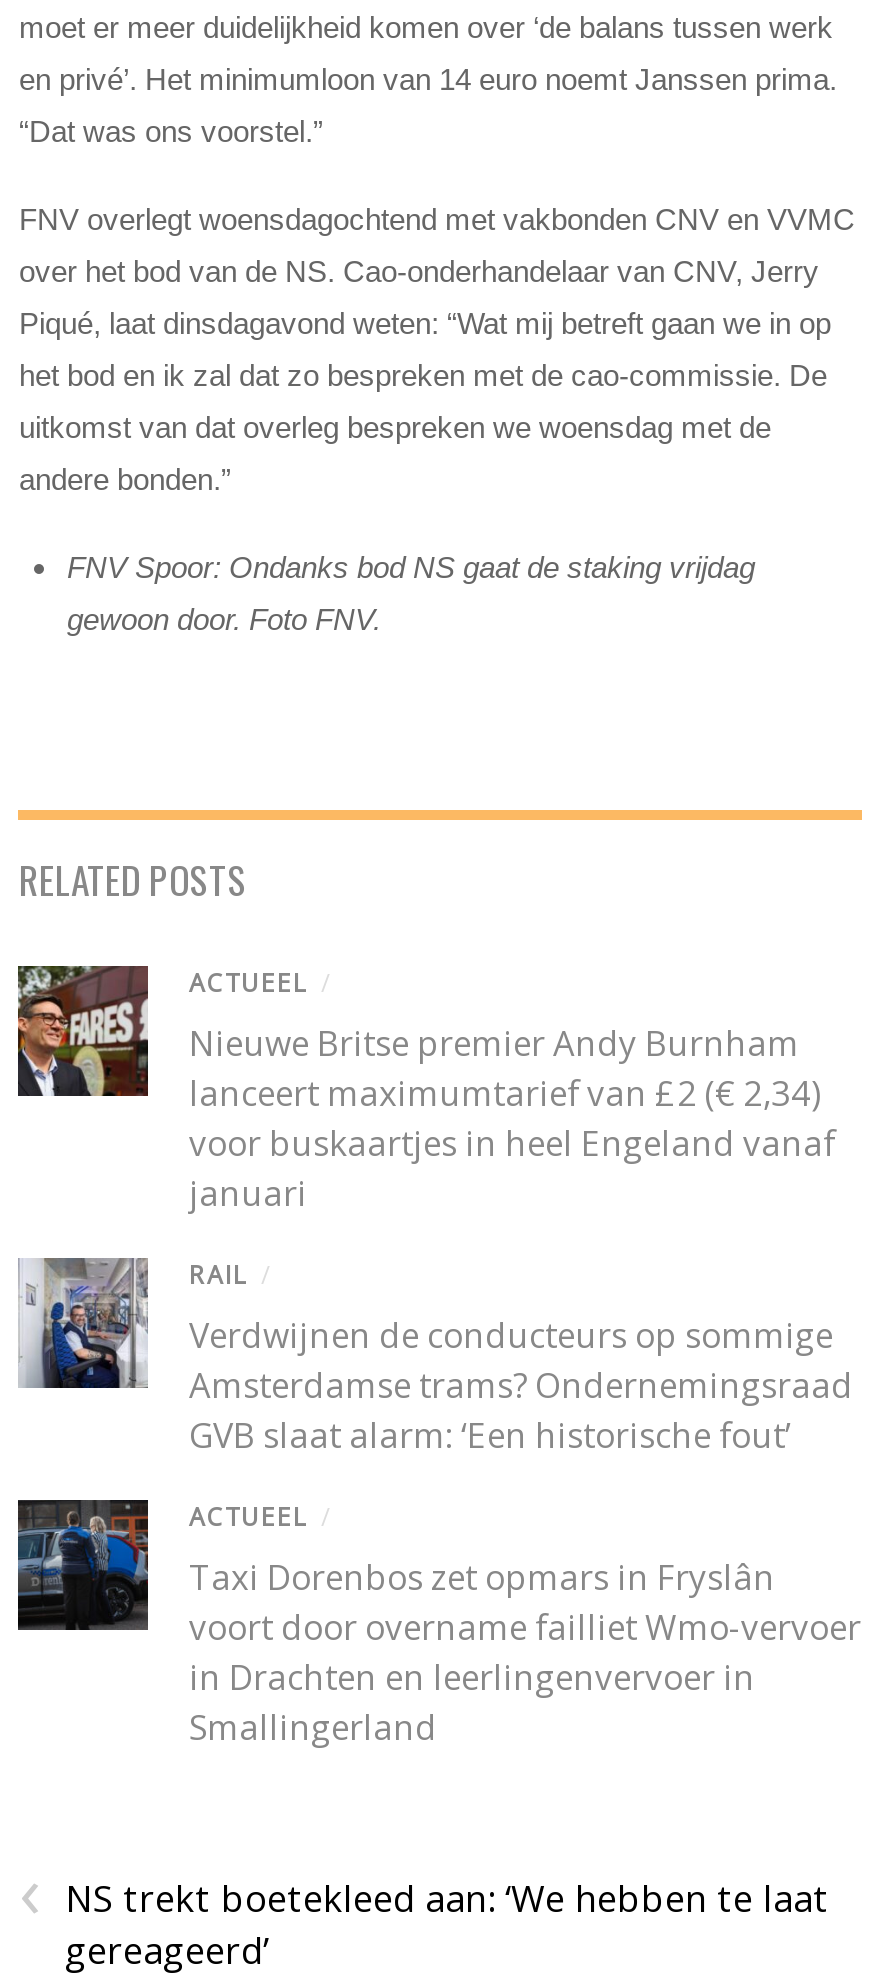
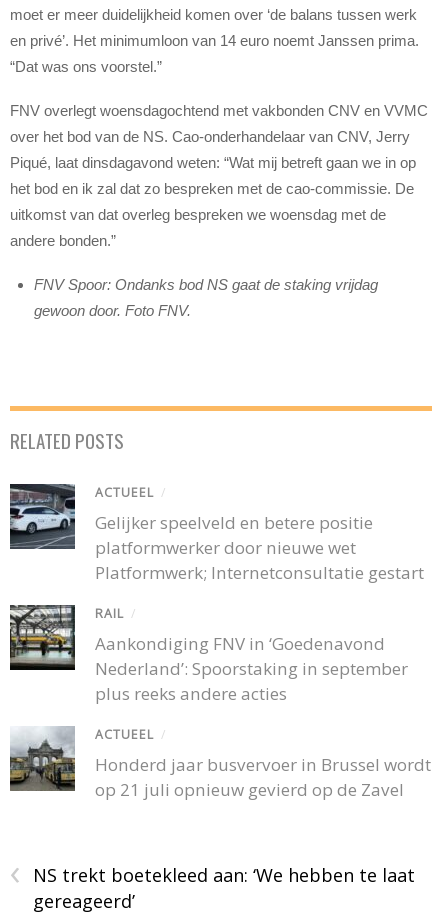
- [image]
- Nieuwe Britse premier Andy Burnham
- lanceert maximumtarief van £2 (€ 2,34)
- voor buskaartjes in heel Engeland vanaf
- januari
+ [image]
+ Gelijker speelveld en betere positie
+ platformwerker door nieuwe wet
+ Platformwerk; Internetconsultatie gestart

- [image]
- Verdwijnen de conducteurs op sommige
- Amsterdamse trams? Ondernemingsraad
- GVB slaat alarm: ‘Een historische fout’
+ [image]
+ Aankondiging FNV in ‘Goedenavond
+ Nederland’: Spoorstaking in september
+ plus reeks andere acties

- [image]
- Taxi Dorenbos zet opmars in Fryslân
- voort door overname failliet Wmo-vervoer
- in Drachten en leerlingenvervoer in
- Smallingerland
+ [image]
+ Honderd jaar busvervoer in Brussel wordt
+ op 21 juli opnieuw gevierd op de Zavel
